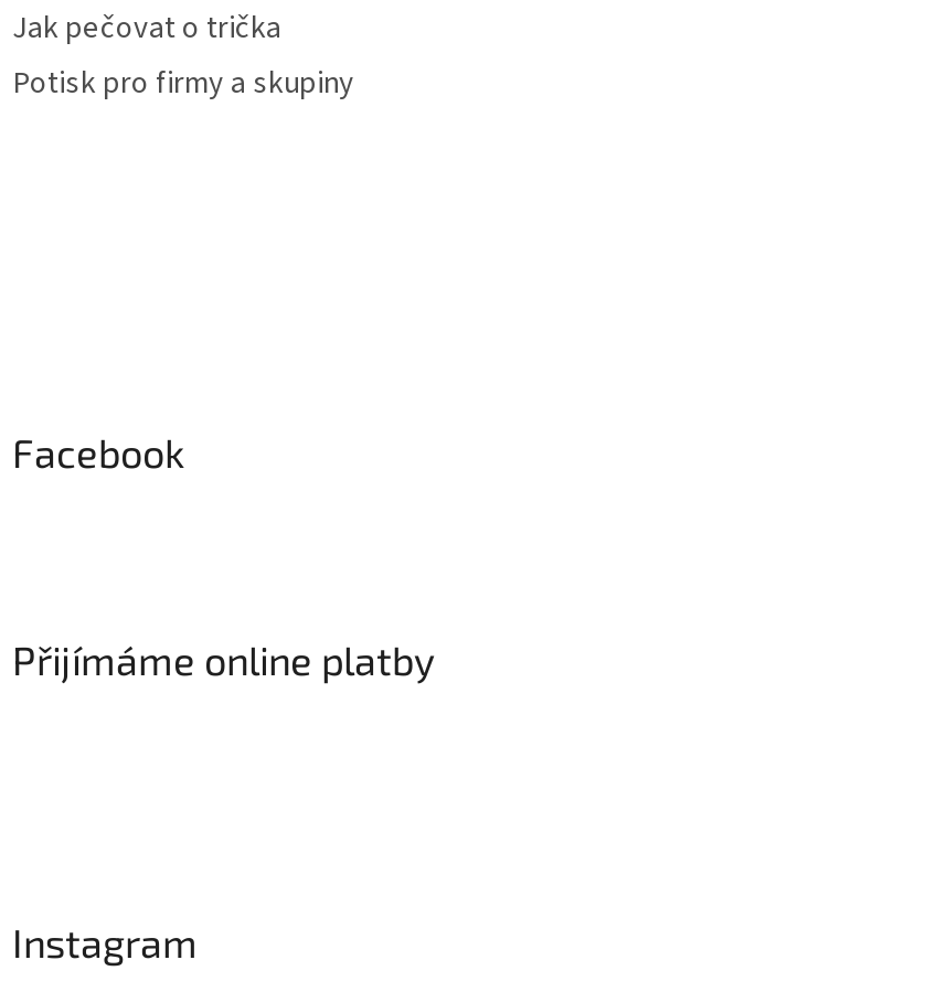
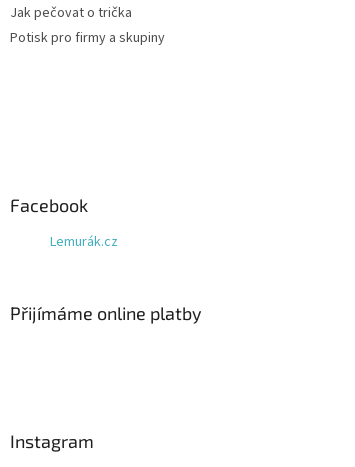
+ Lemurák.cz
